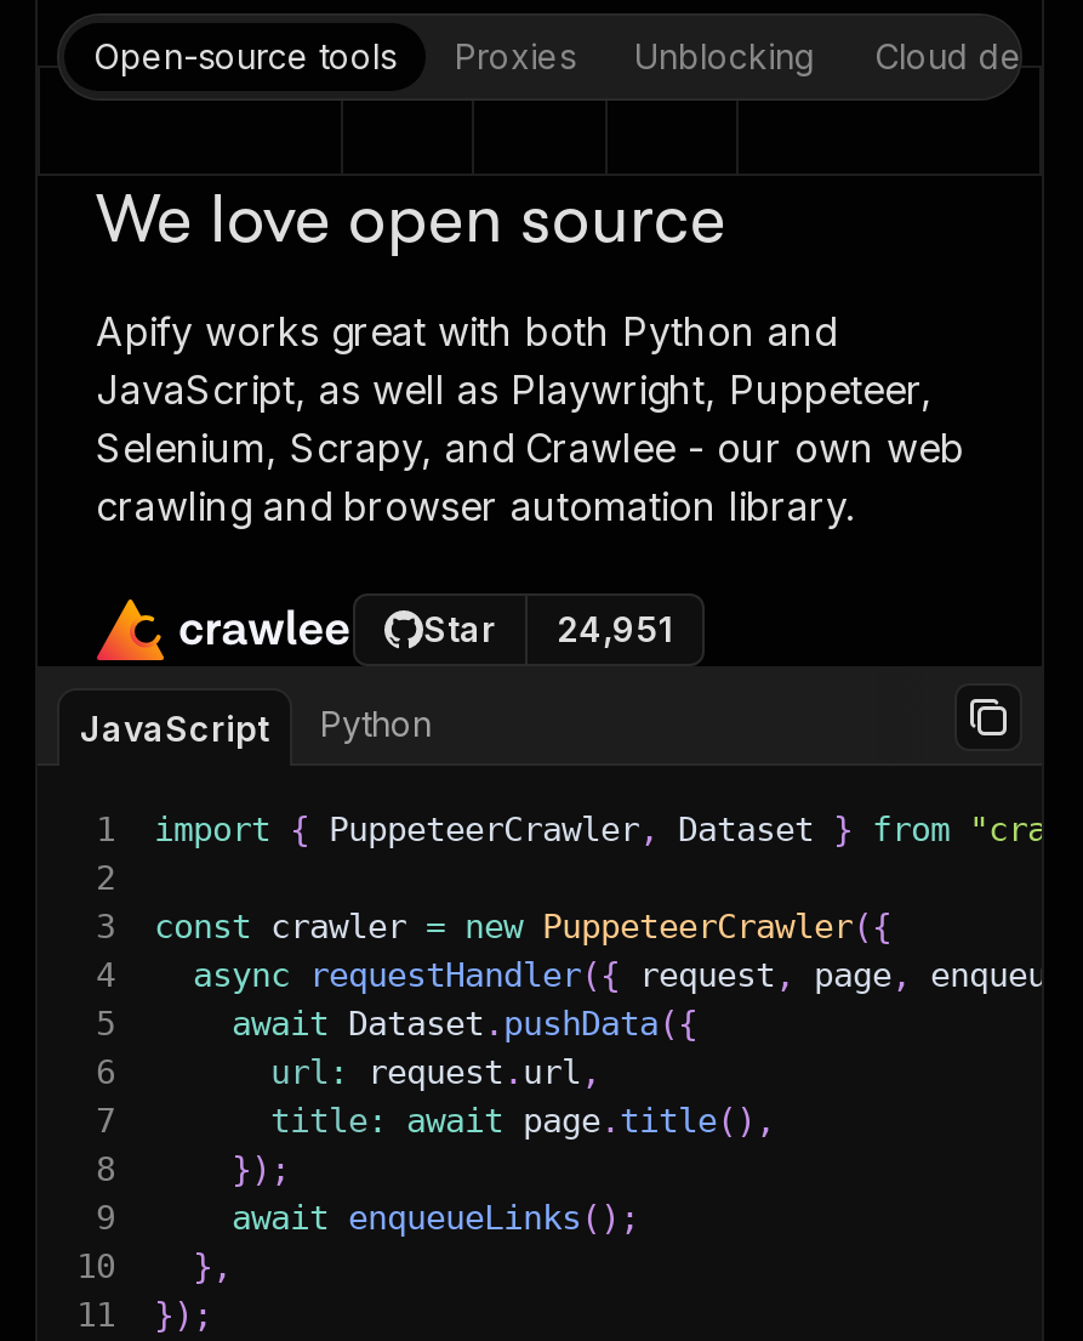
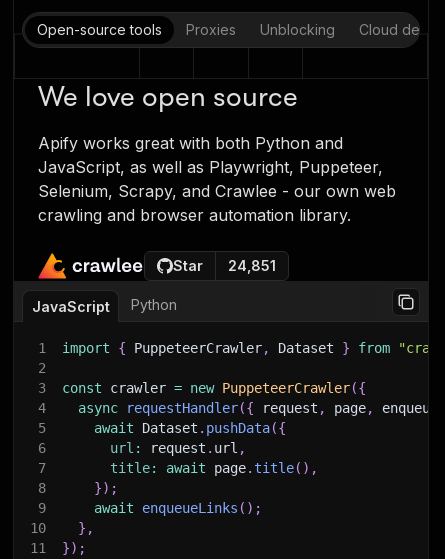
- Star 24,951
+ Star 24,851
